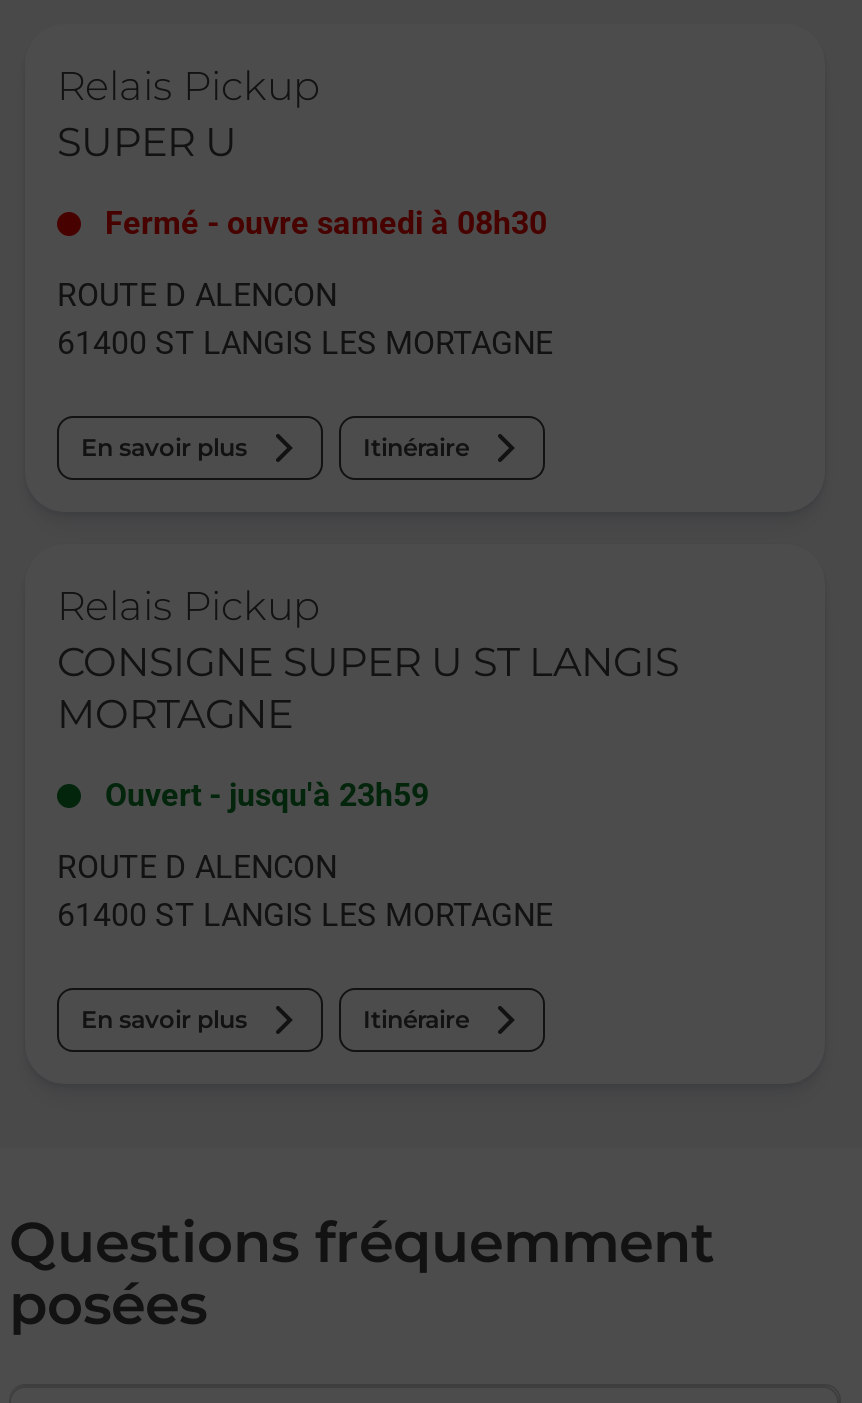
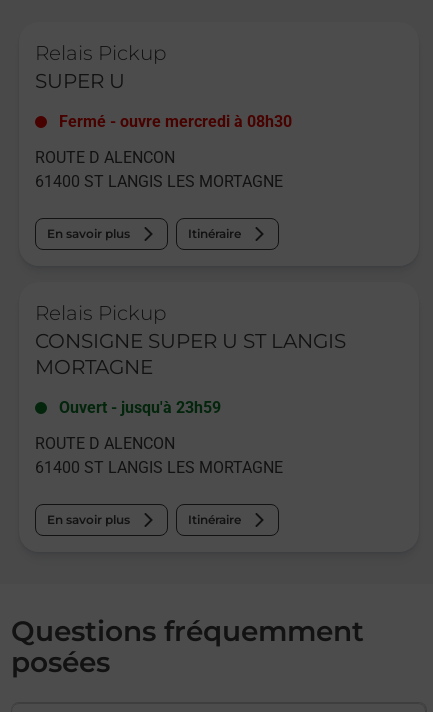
- Fermé - ouvre samedi à 08h30
+ Fermé - ouvre mercredi à 08h30
